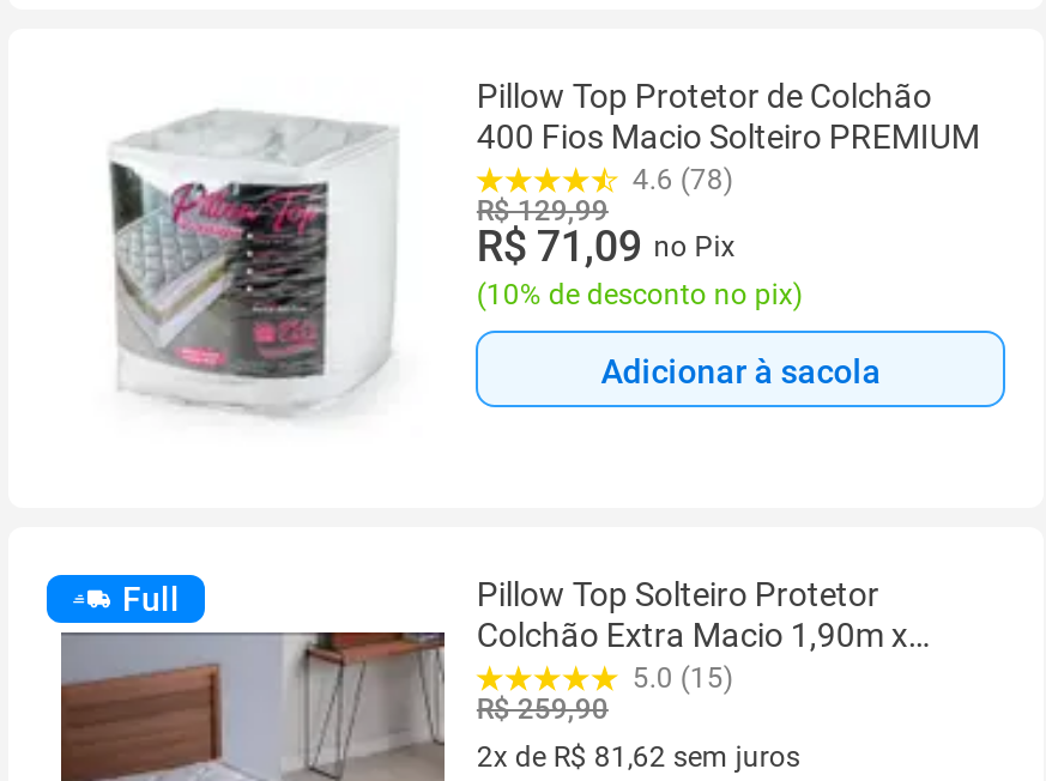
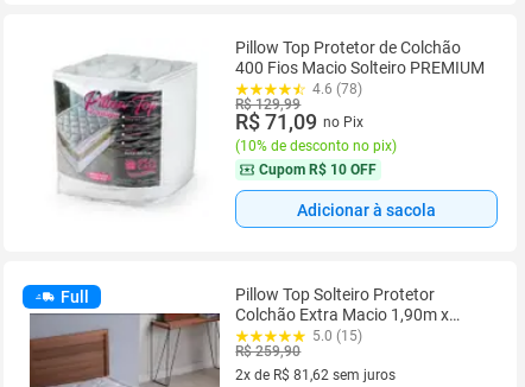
+ Cupom R$ 10 OFF

moved down: Adicionar à sacola
